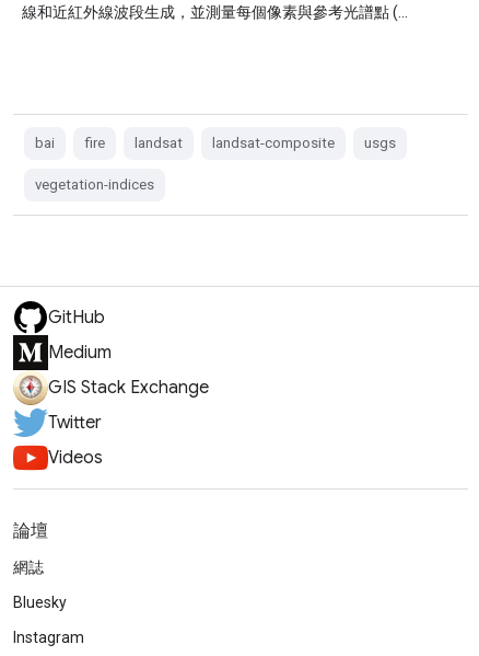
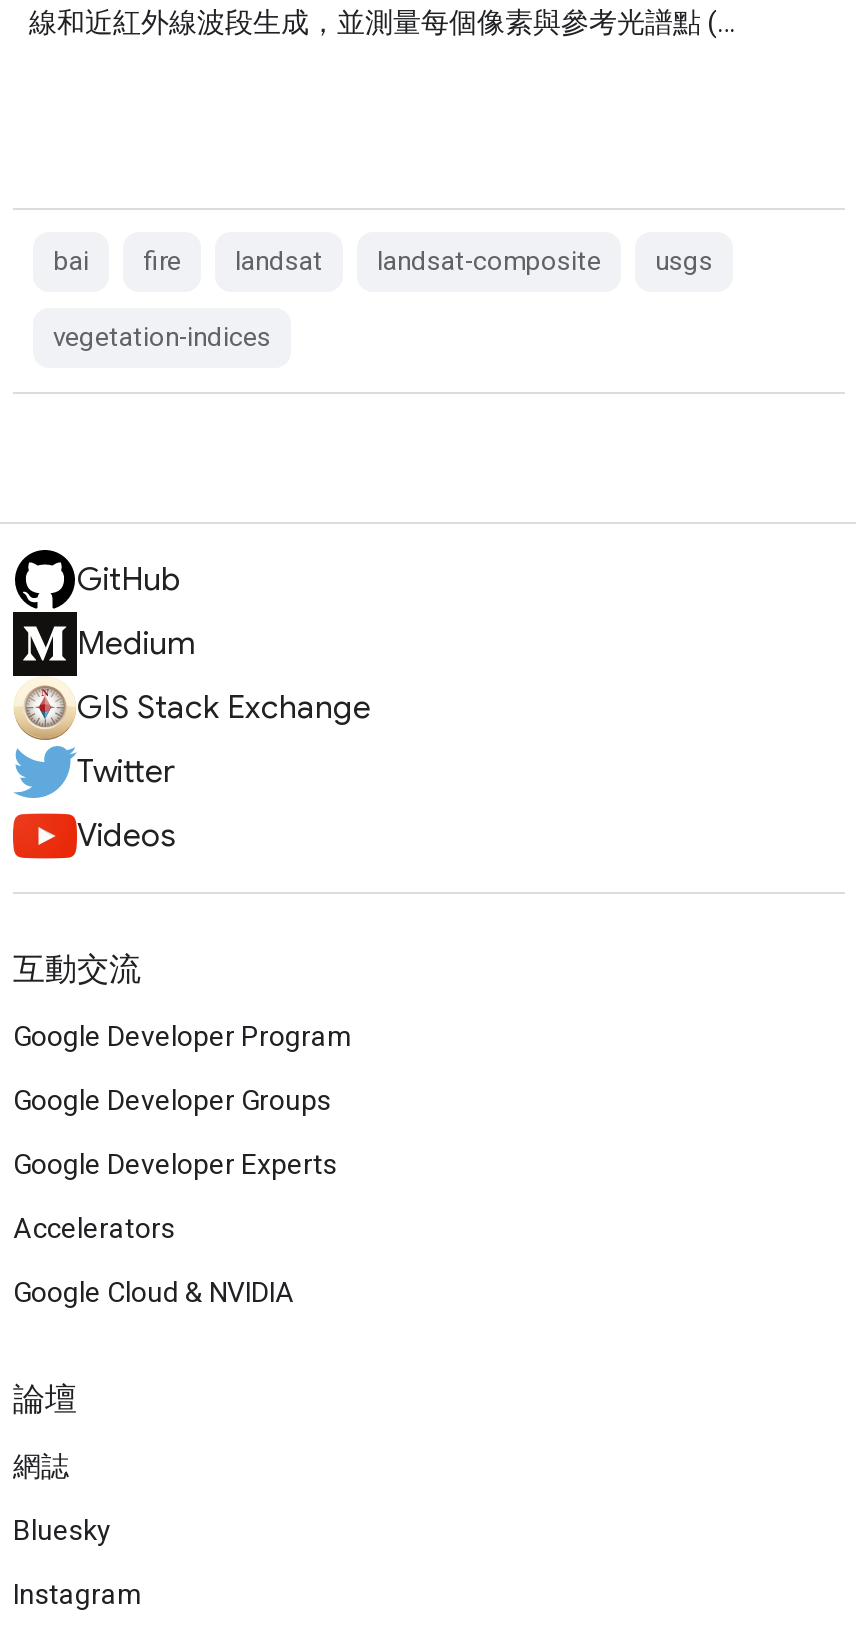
+ 互動交流
+ Google Developer Program
+ Google Developer Groups
+ Google Developer Experts
+ Accelerators
+ Google Cloud & NVIDIA
